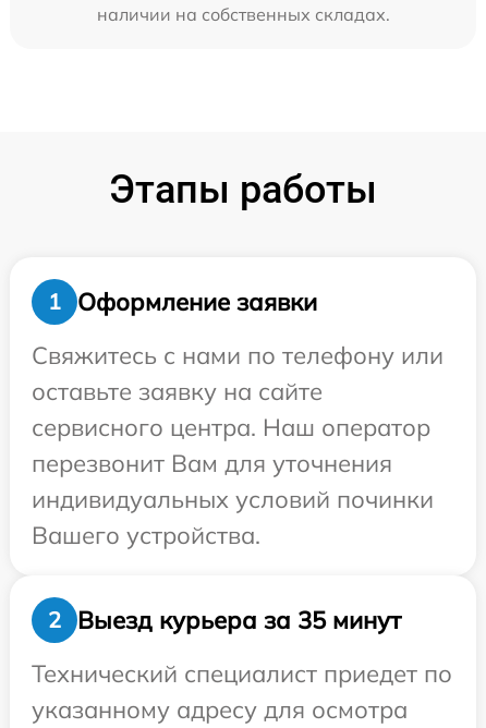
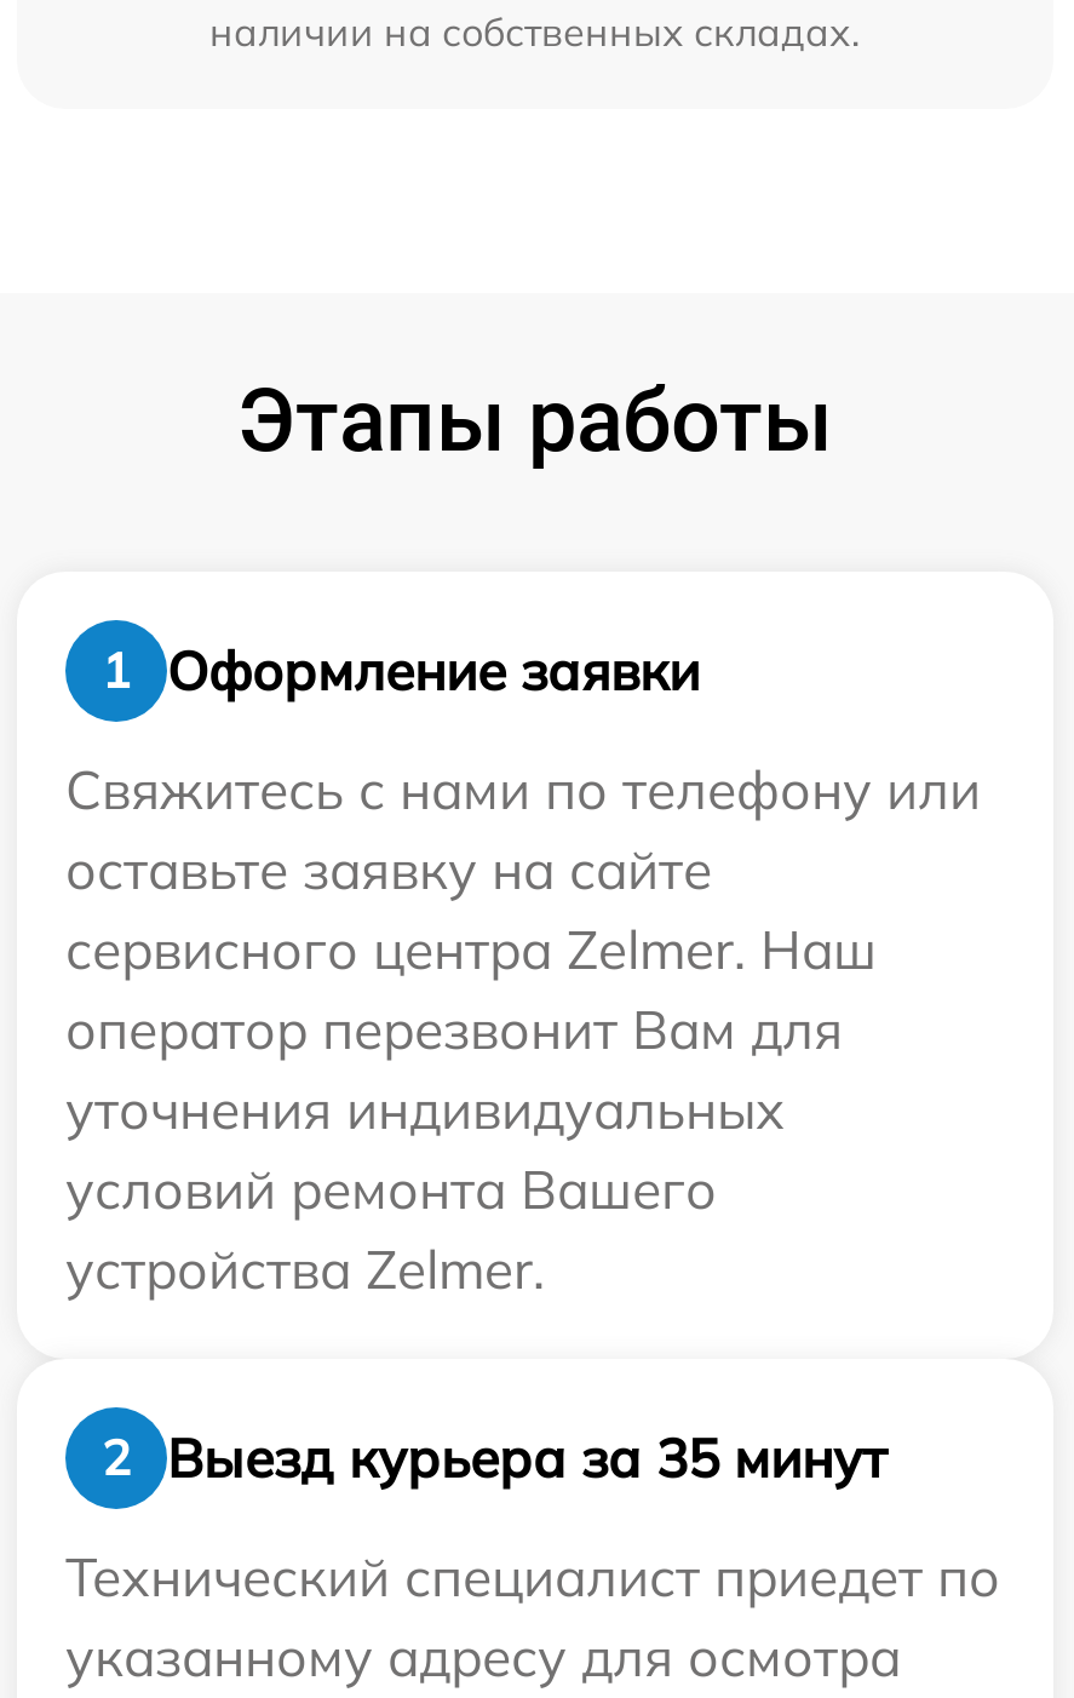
- сервисного центра. Наш оператор
- перезвонит Вам для уточнения
- индивидуальных условий починки
- Вашего устройства.
+ сервисного центра Zelmer. Наш
+ оператор перезвонит Вам для
+ уточнения индивидуальных
+ условий ремонта Вашего
+ устройства Zelmer.
